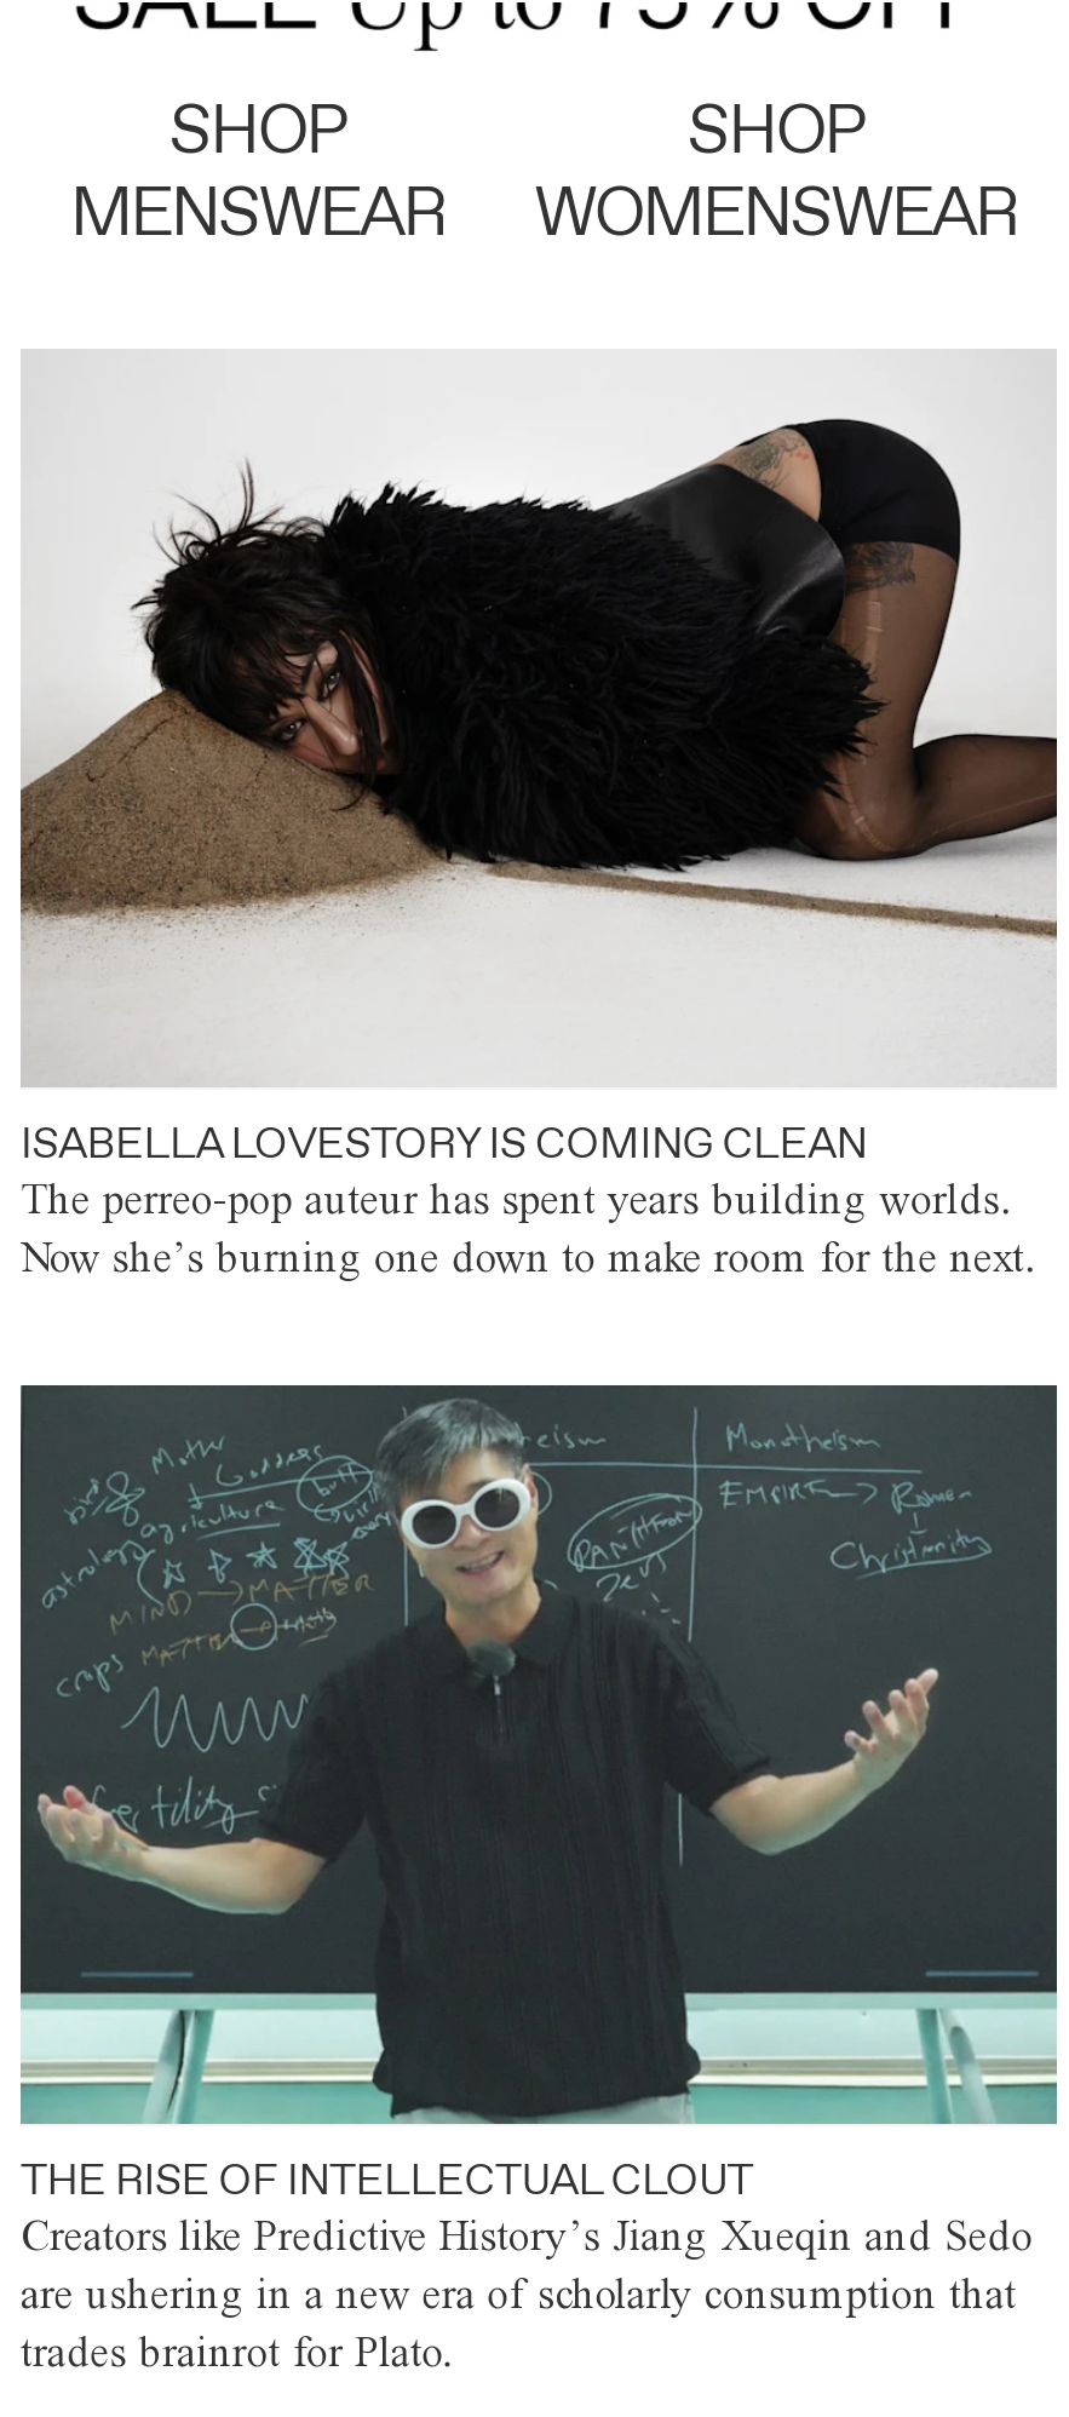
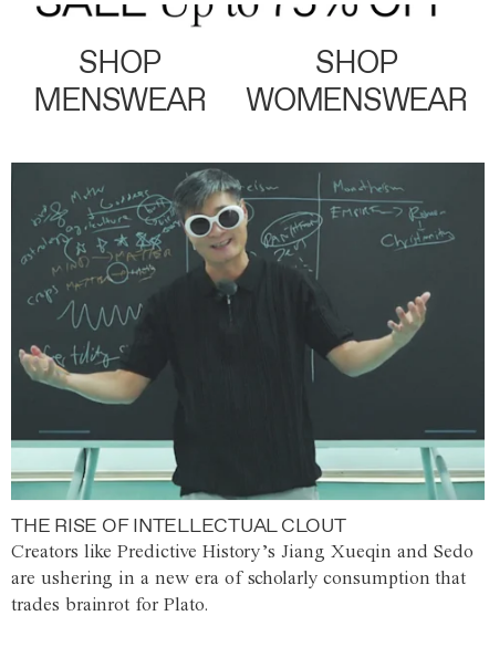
- [image]
- ISABELLA LOVESTORY IS COMING CLEAN
- The perreo-pop auteur has spent years building worlds.
- Now she’s burning one down to make room for the next.
